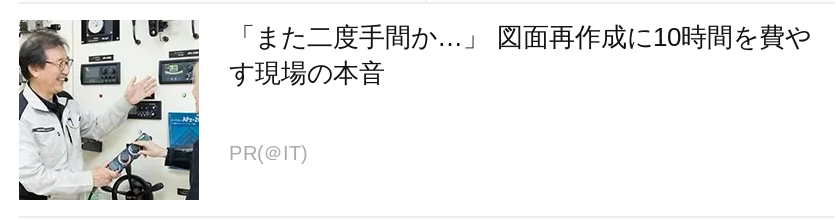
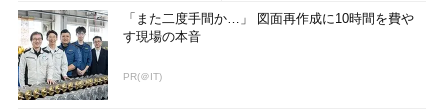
- [image]
+ [image]
